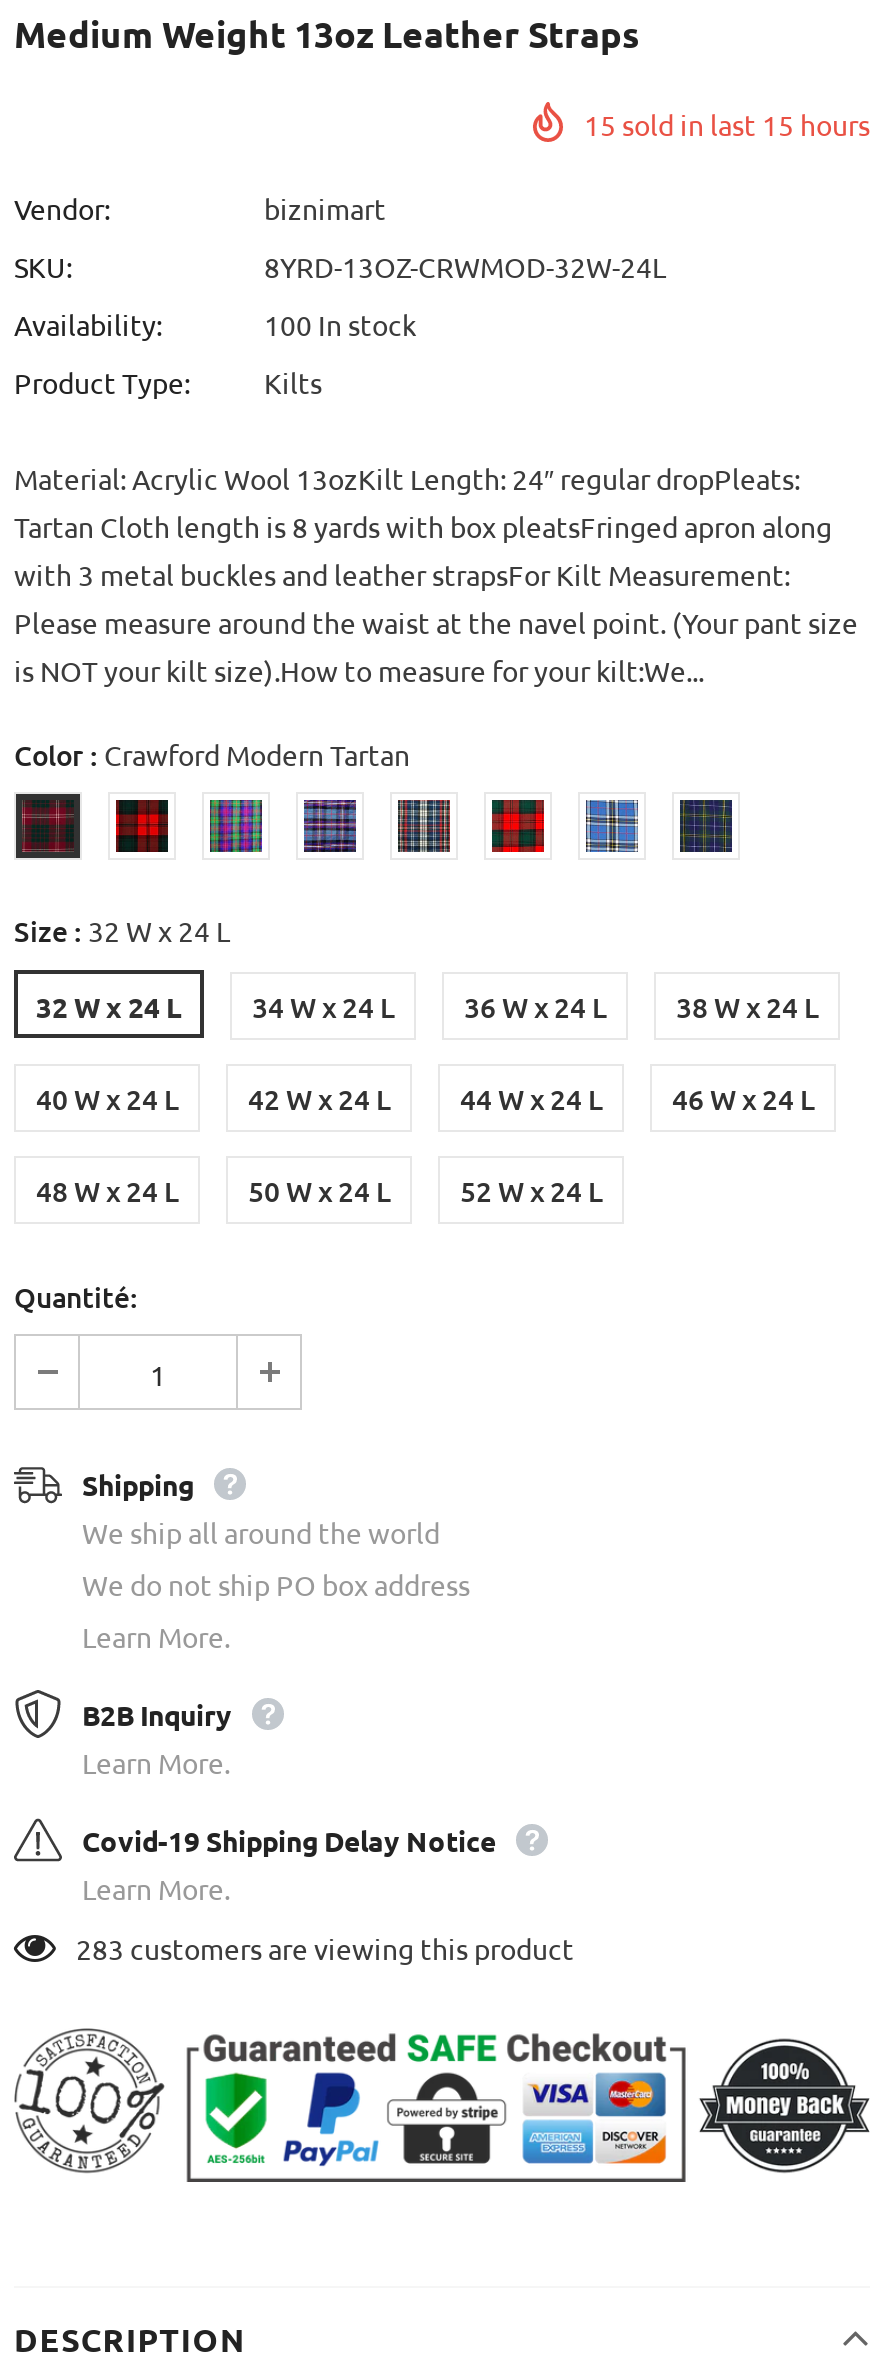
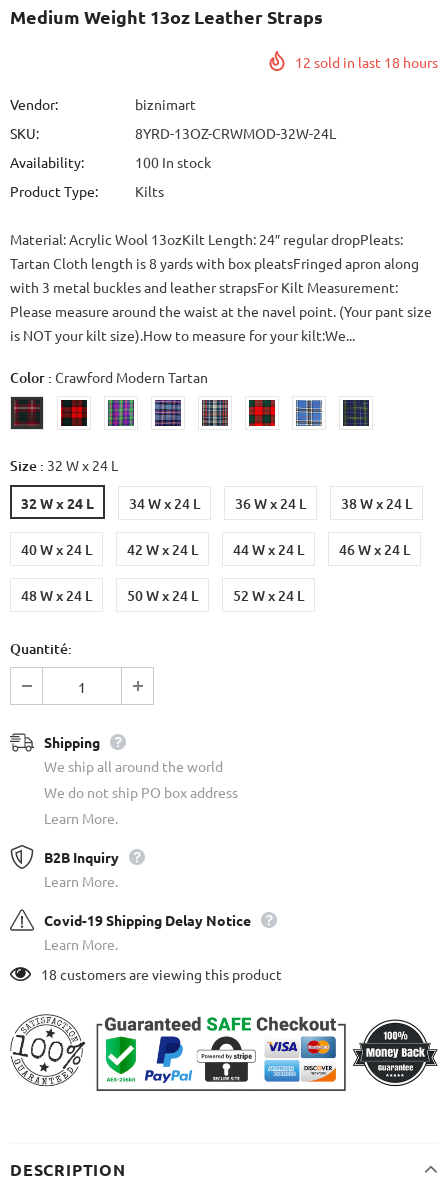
- 15 sold in last 15 hours
+ 12 sold in last 18 hours

- 283 customers are viewing this product
+ 18 customers are viewing this product
